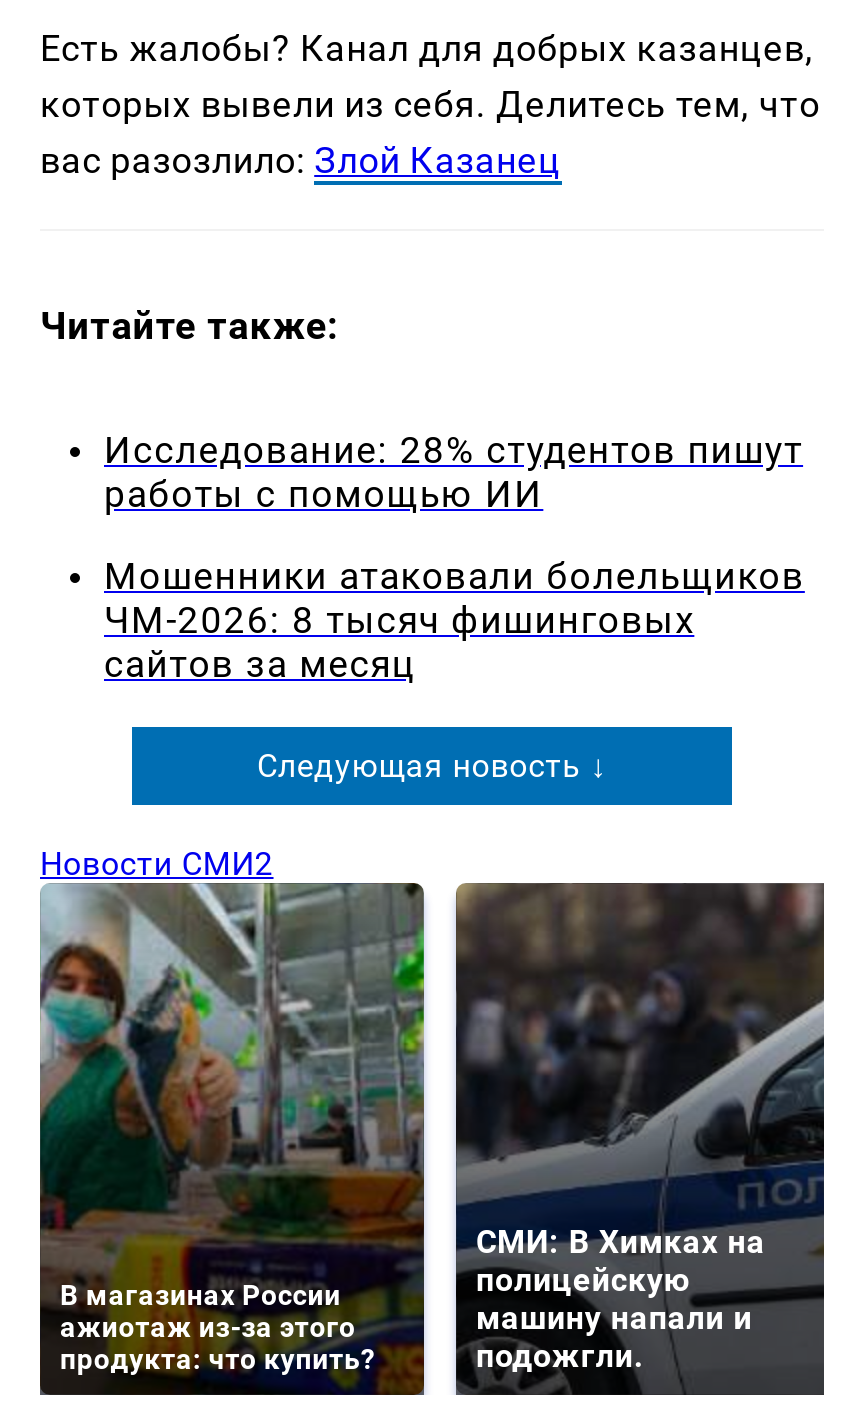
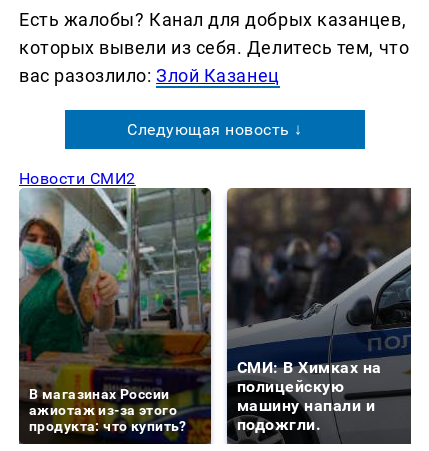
- Читайте также:
- Исследование: 28% студентов пишут
- работы с помощью ИИ
- Мошенники атаковали болельщиков
- ЧМ-2026: 8 тысяч фишинговых
- сайтов за месяц
